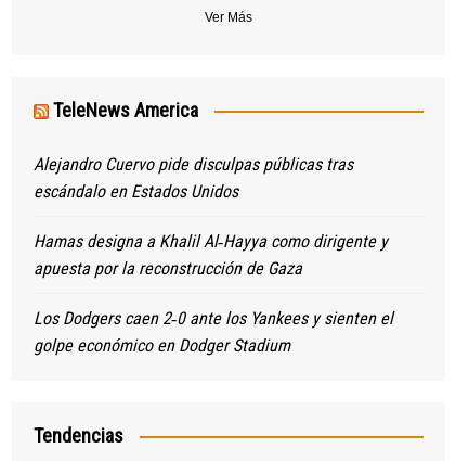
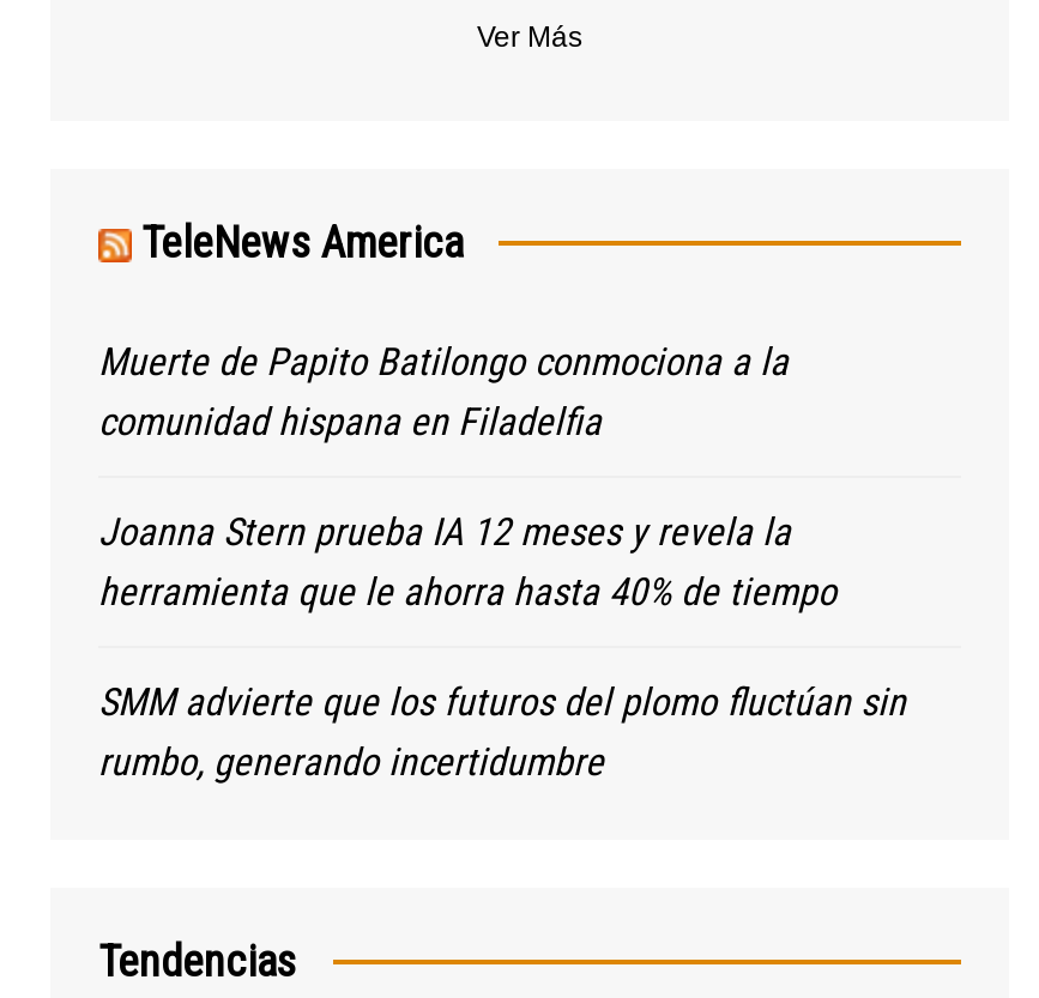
- Alejandro Cuervo pide disculpas públicas tras
- escándalo en Estados Unidos
+ Muerte de Papito Batilongo conmociona a la
+ comunidad hispana en Filadelfia

- Hamas designa a Khalil Al‑Hayya como dirigente y
- apuesta por la reconstrucción de Gaza
+ Joanna Stern prueba IA 12 meses y revela la
+ herramienta que le ahorra hasta 40% de tiempo

- Los Dodgers caen 2‑0 ante los Yankees y sienten el
- golpe económico en Dodger Stadium
+ SMM advierte que los futuros del plomo fluctúan sin
+ rumbo, generando incertidumbre
